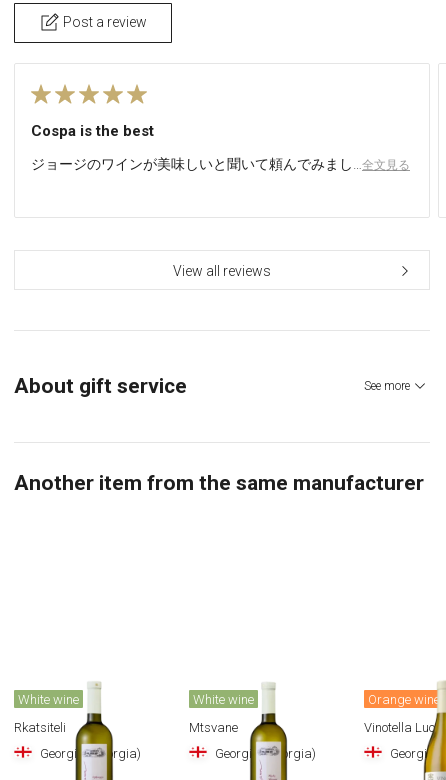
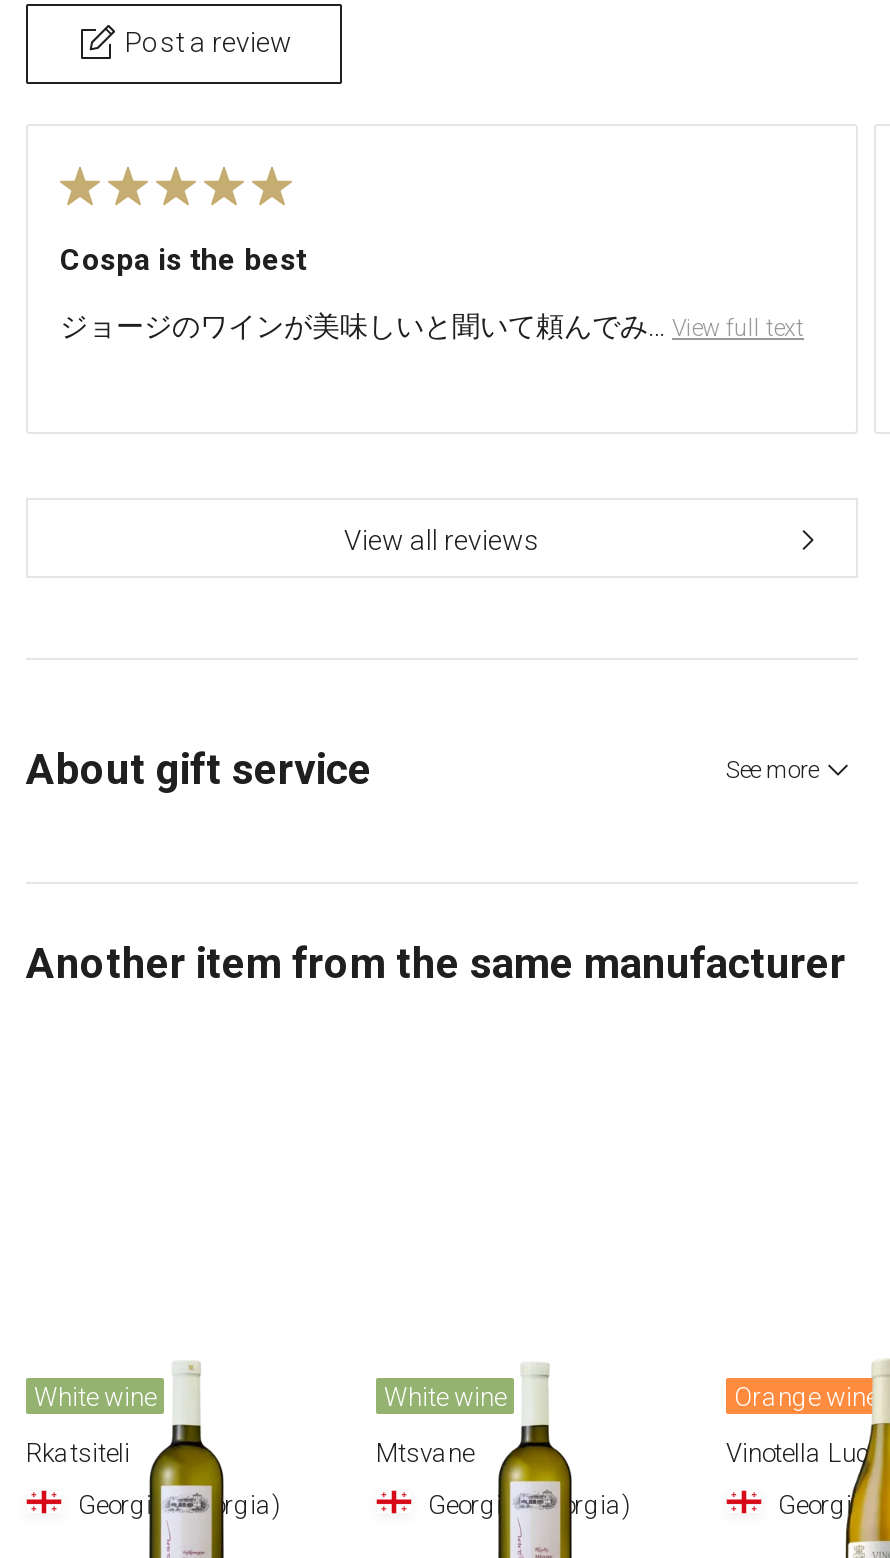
- ジョージのワインが美味しいと聞いて頼んでみまし…全文見る
+ ジョージのワインが美味しいと聞いて頼んでみ… View full text
